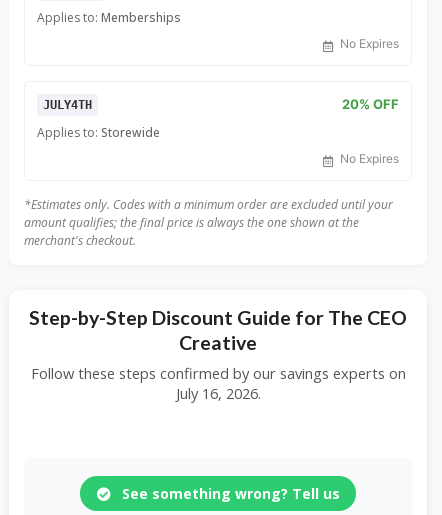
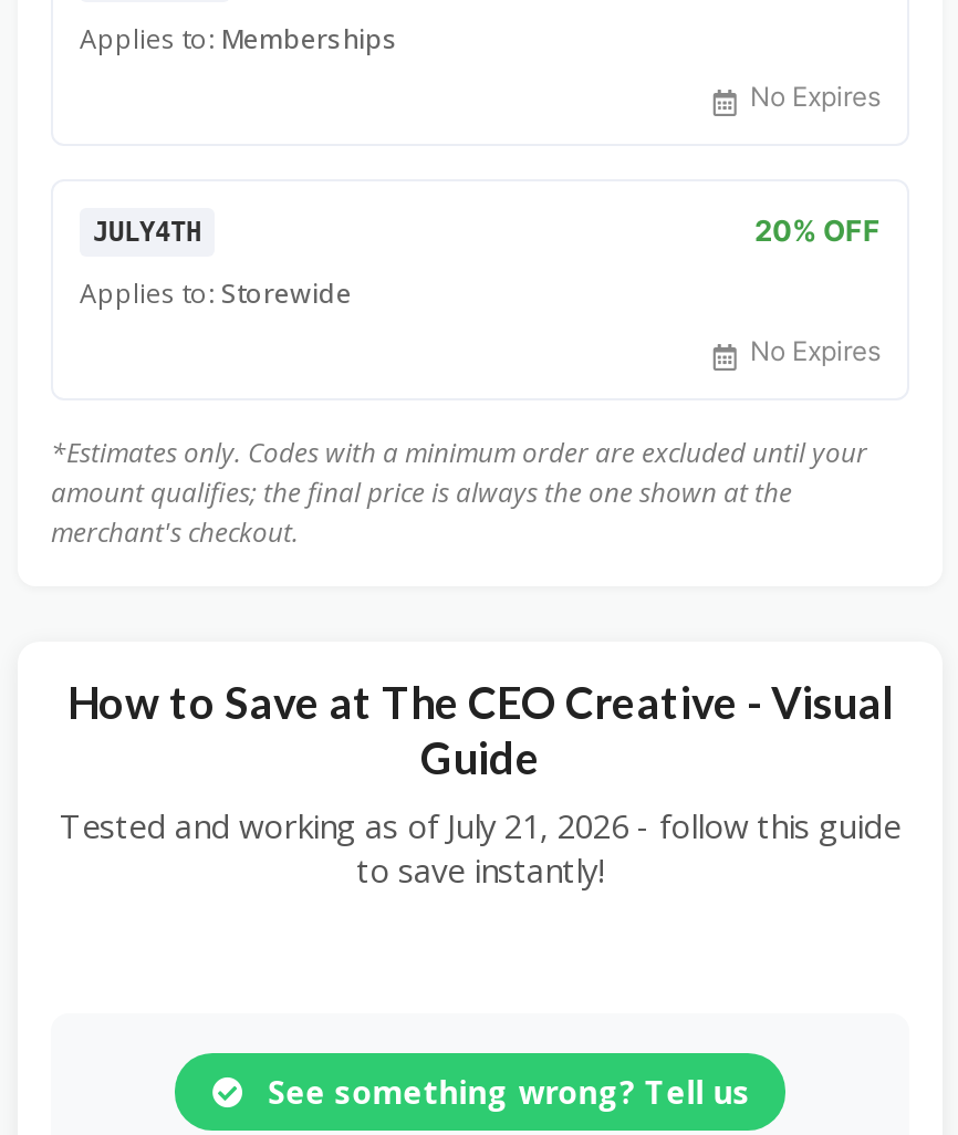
- Step-by-Step Discount Guide for The CEO
- Creative
- Follow these steps confirmed by our savings experts on
- July 16, 2026.
+ How to Save at The CEO Creative - Visual
+ Guide
+ Tested and working as of July 21, 2026 - follow this guide
+ to save instantly!
